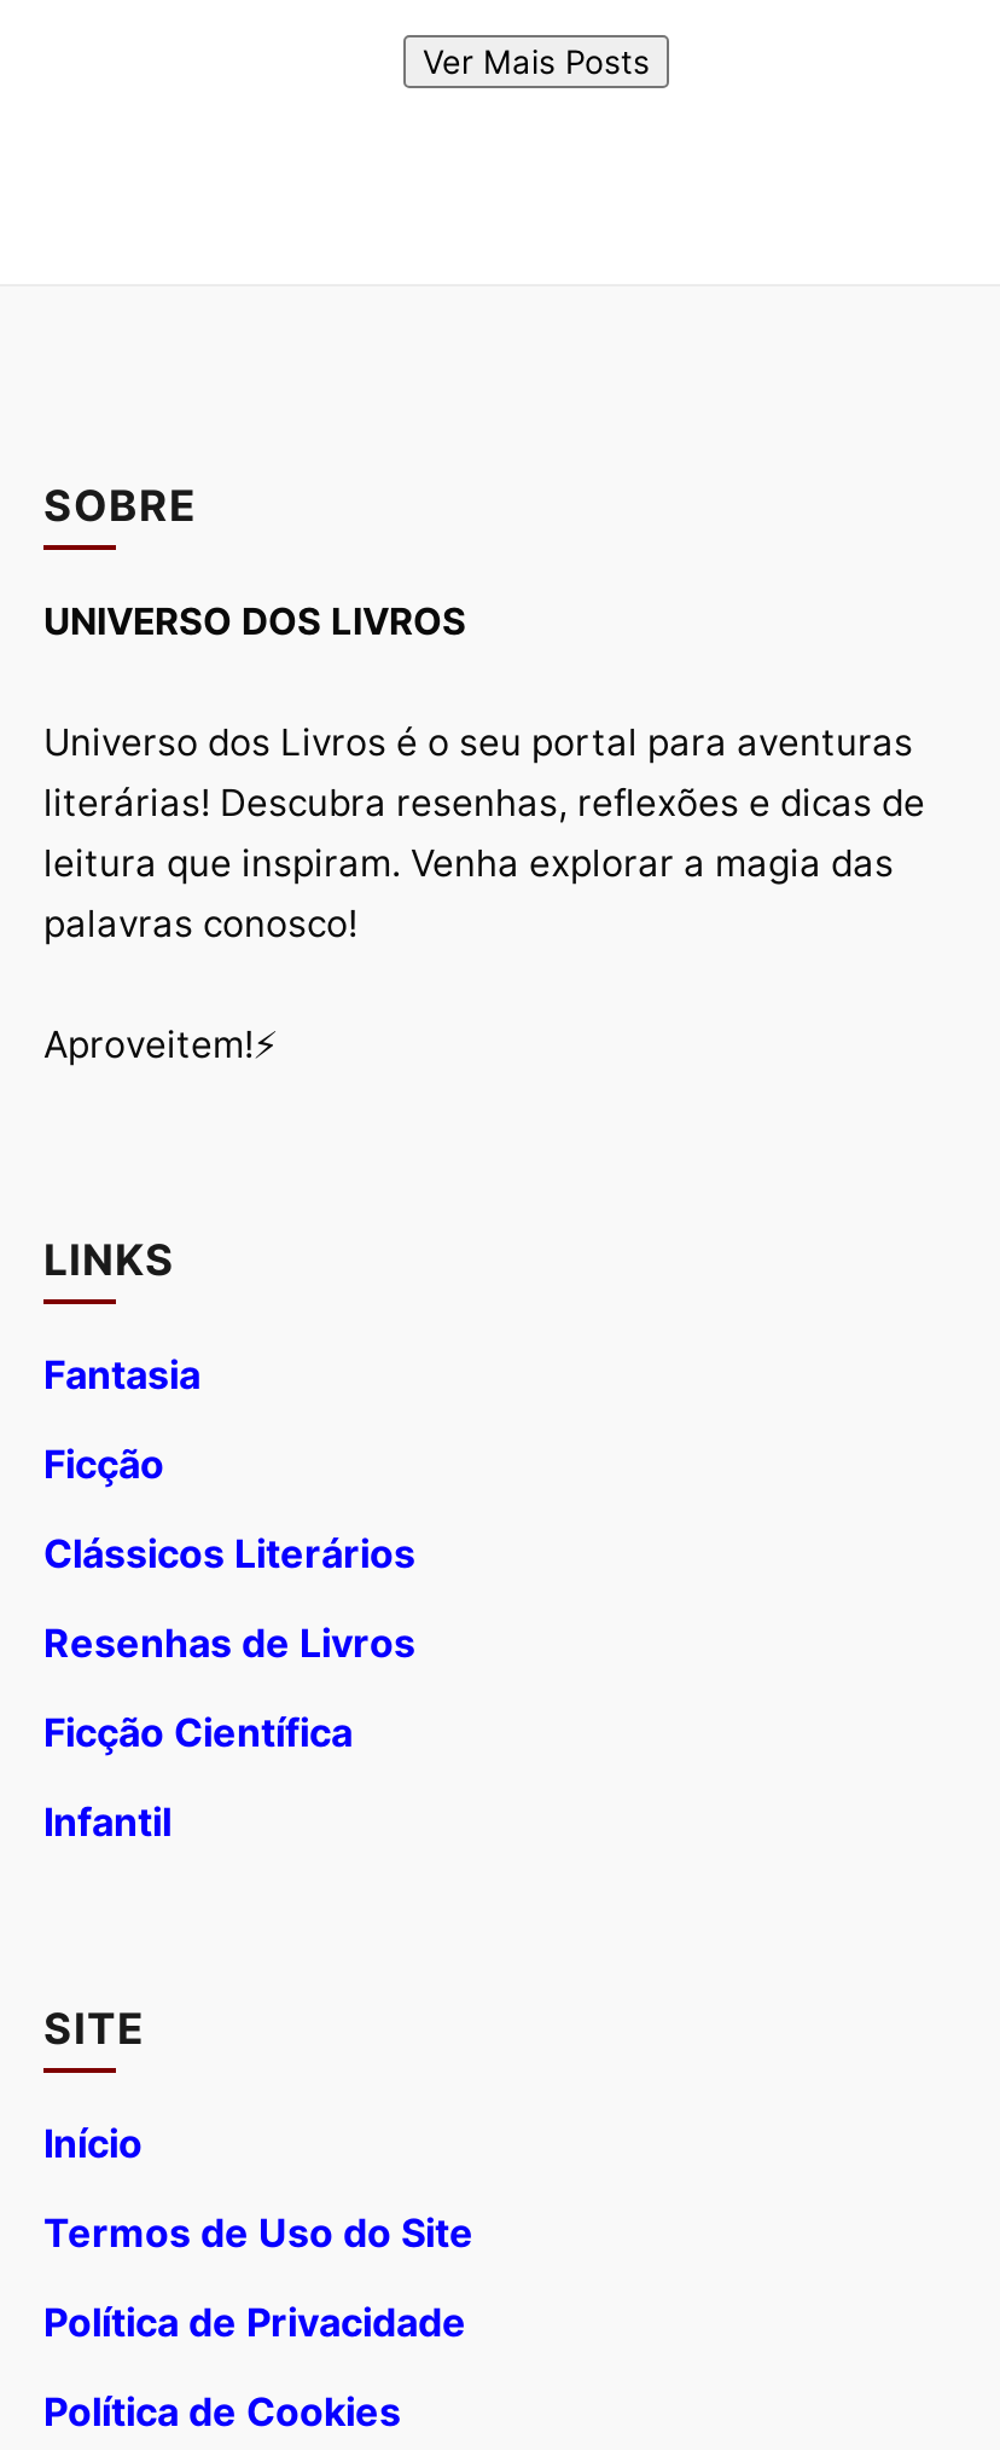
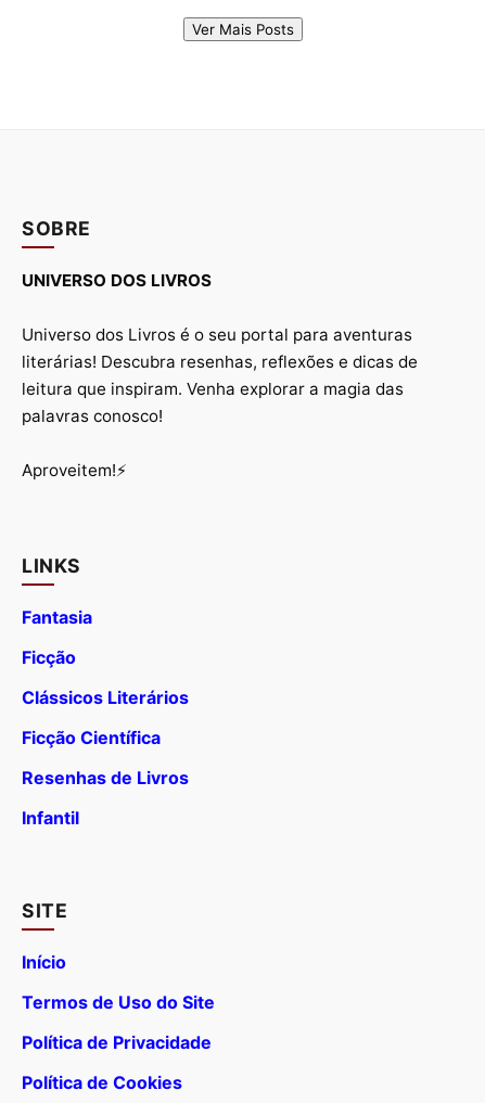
moved down: Resenhas de Livros

moved up: Ficção Científica
